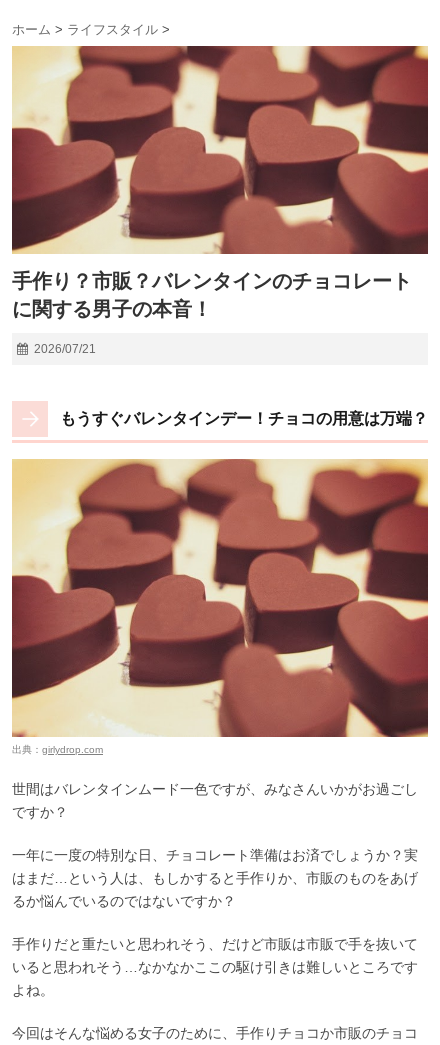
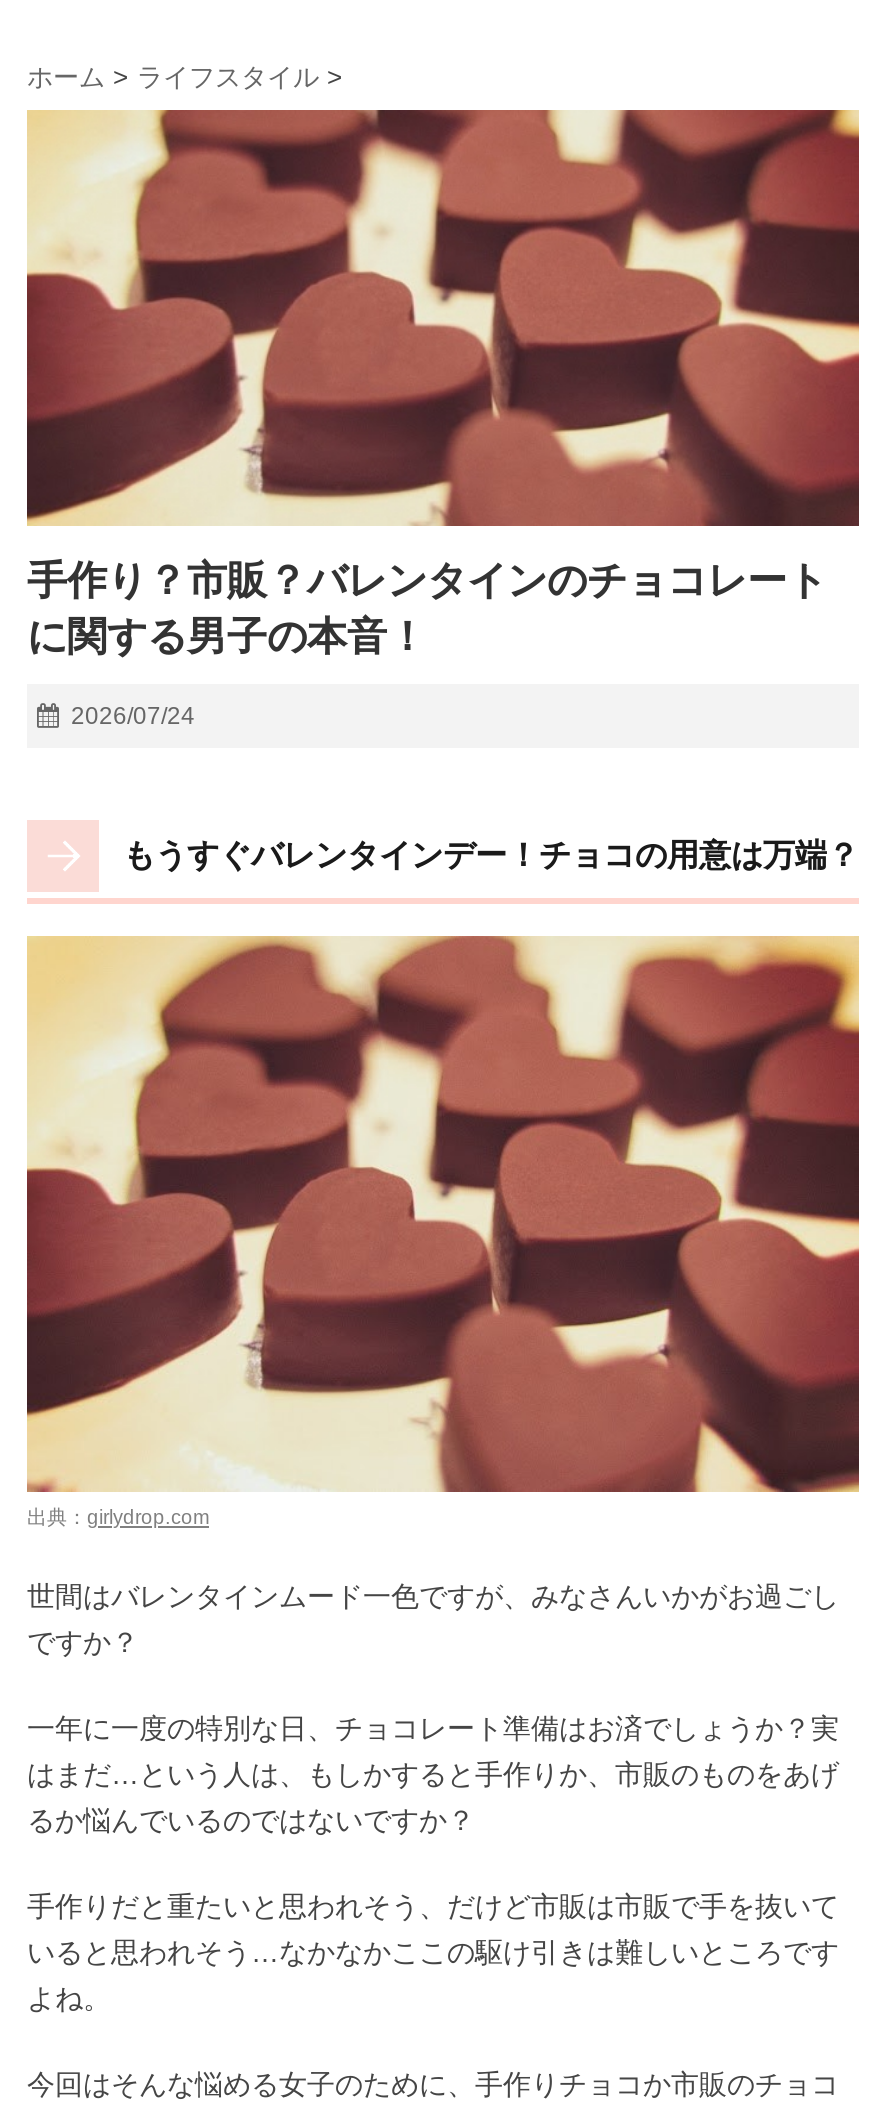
- 2026/07/21
+ 2026/07/24
